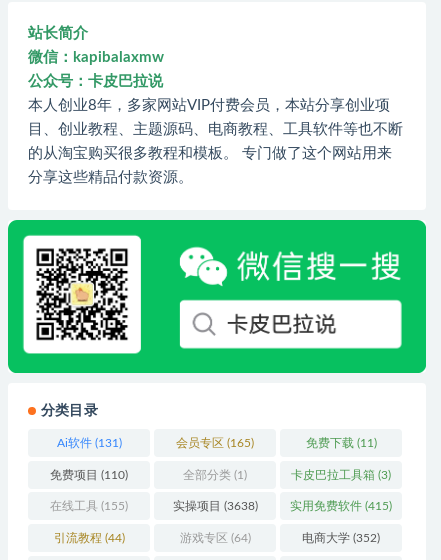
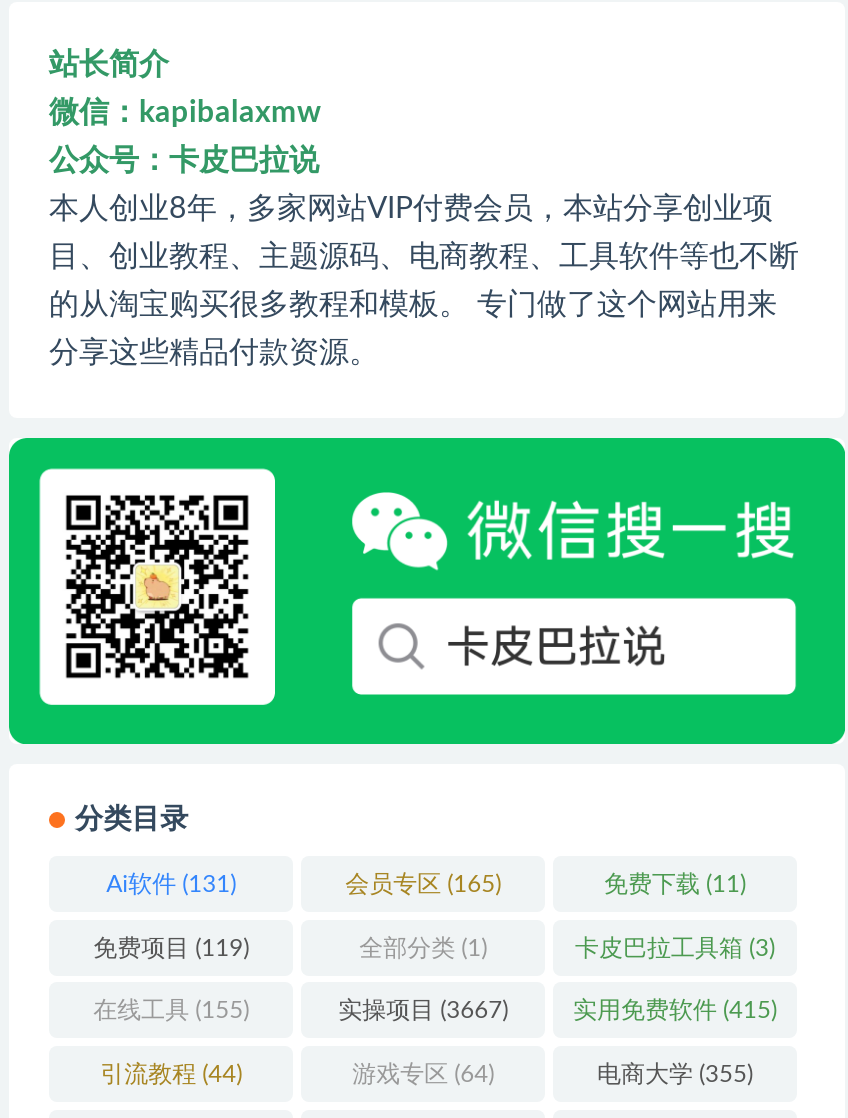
- 免费项目(110)
+ 免费项目(119)

- 实操项目(3638)
+ 实操项目(3667)

- 电商大学(352)
+ 电商大学(355)
